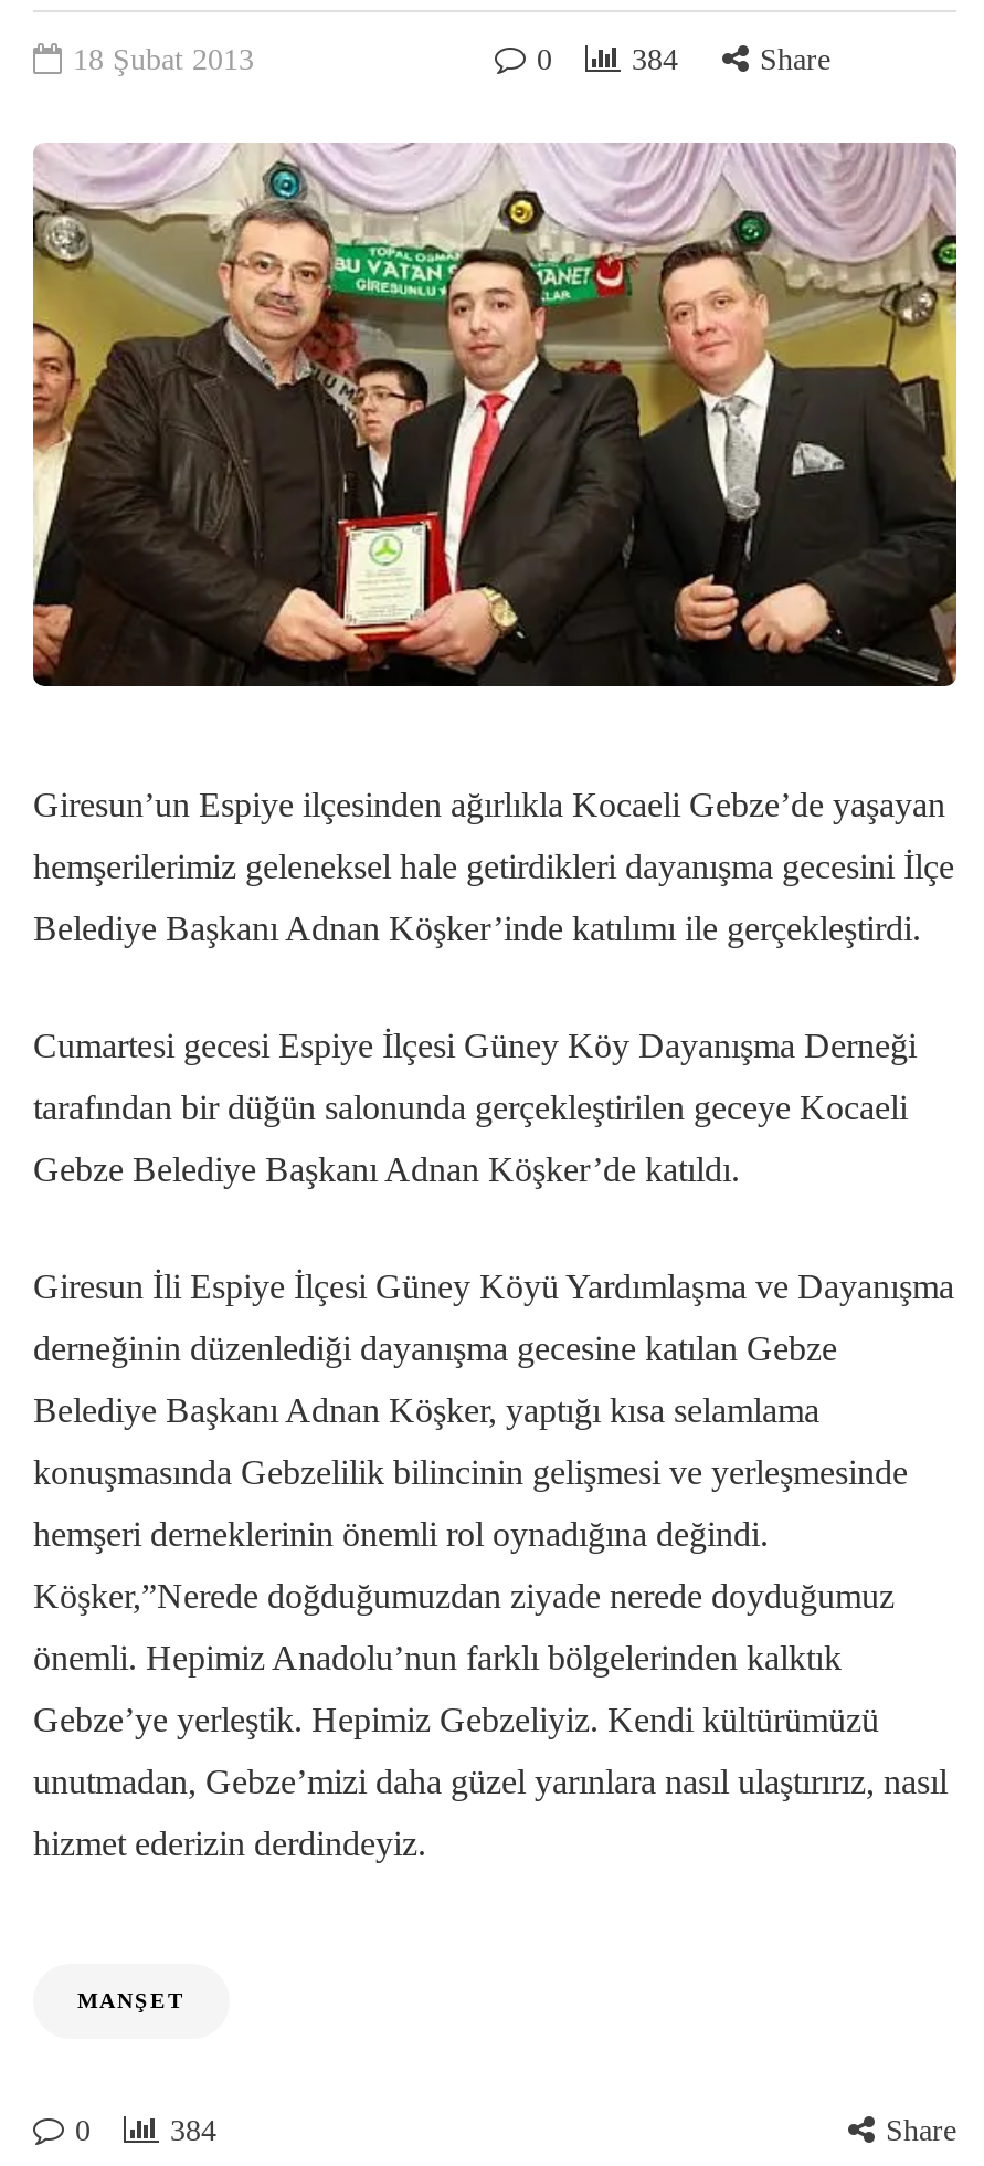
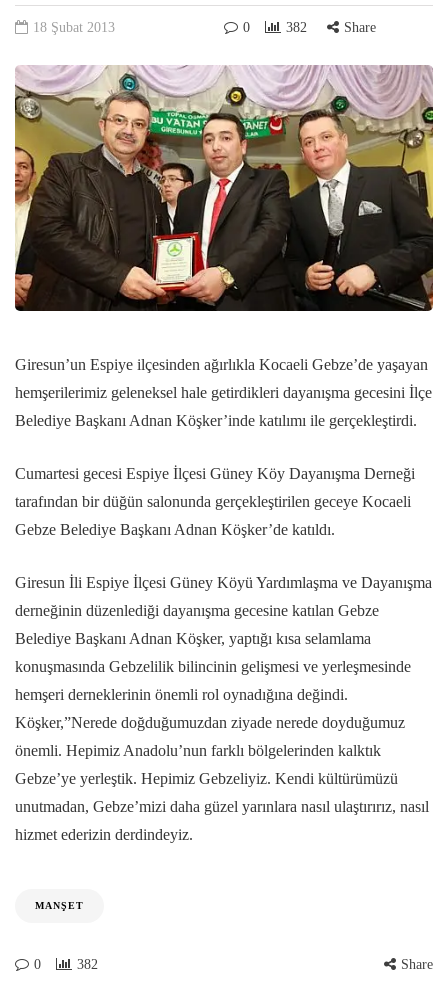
- 384
+ 382

- 384
+ 382
